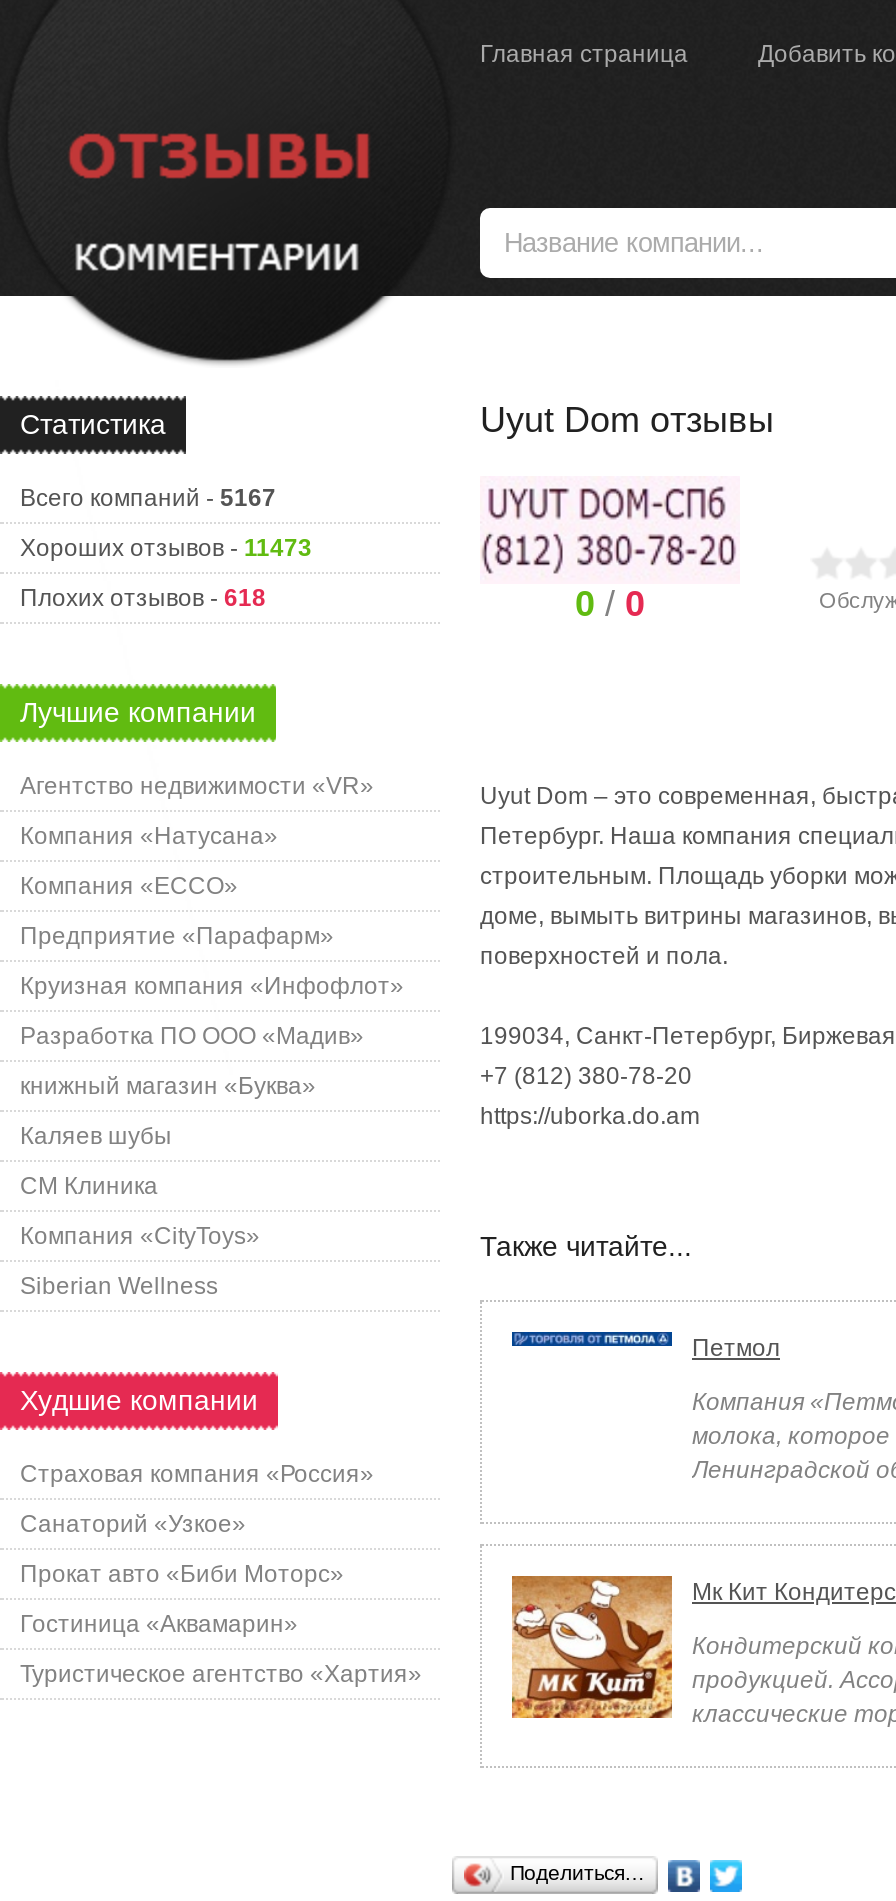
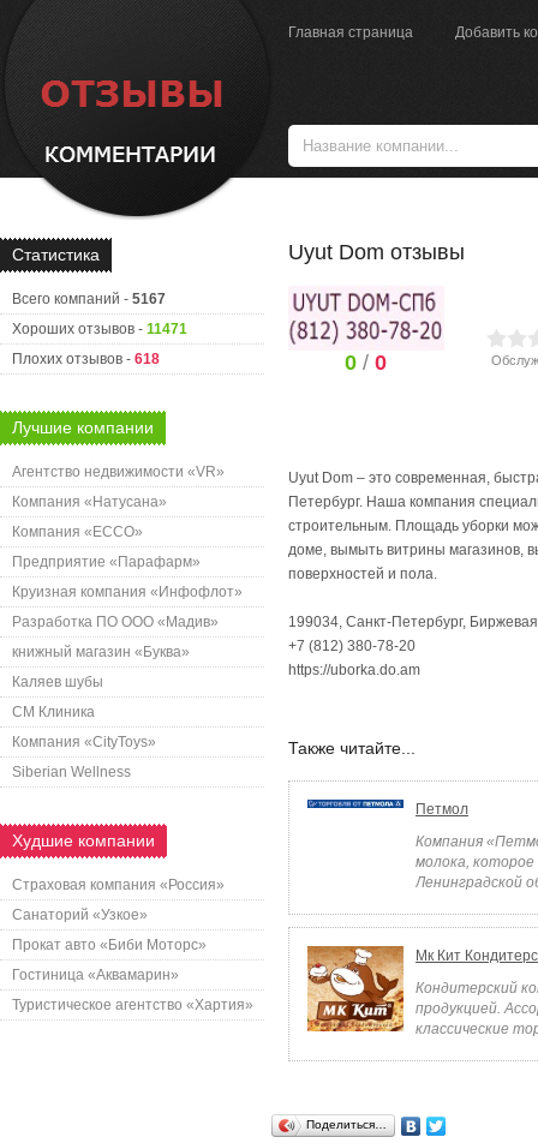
- Хороших отзывов - 11473
+ Хороших отзывов - 11471
